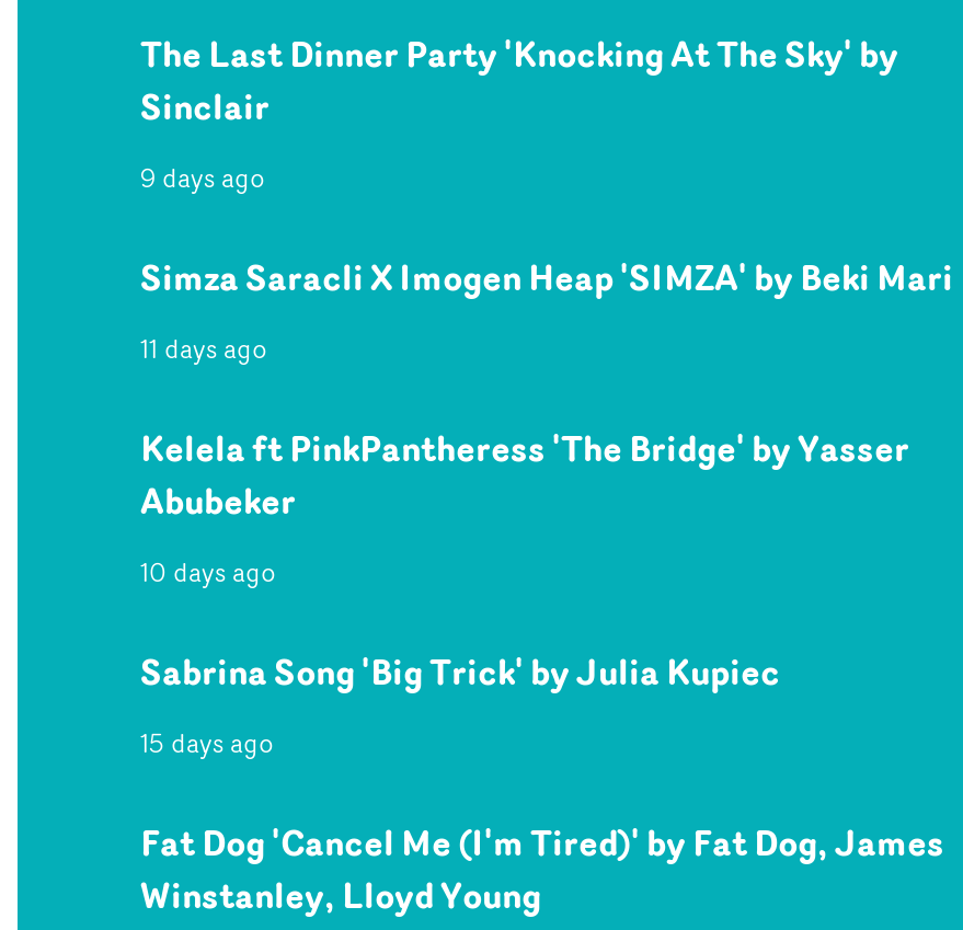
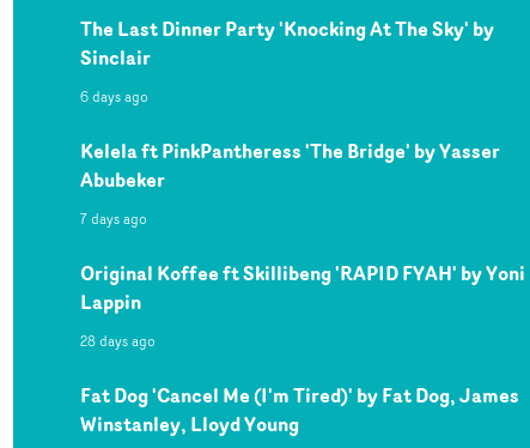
- 9 days ago
- Simza Saracli X Imogen Heap 'SIMZA' by Beki Mari
- 11 days ago
+ 6 days ago

moved up: Kelela ft PinkPantheress 'The Bridge' by Yasser | Abubeker

- 10 days ago
+ 7 days ago

- Sabrina Song 'Big Trick' by Julia Kupiec
+ Original Koffee ft Skillibeng 'RAPID FYAH' by Yoni
+ Lappin

- 15 days ago
+ 28 days ago
